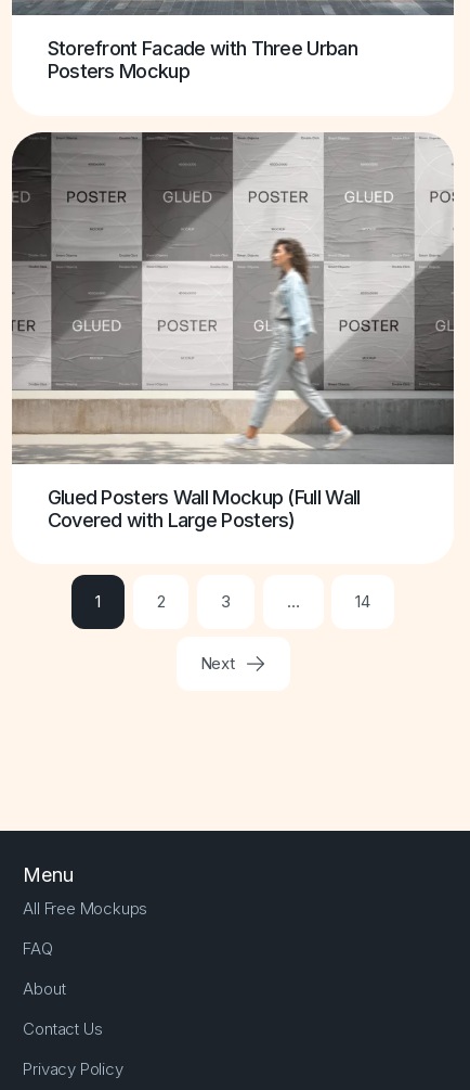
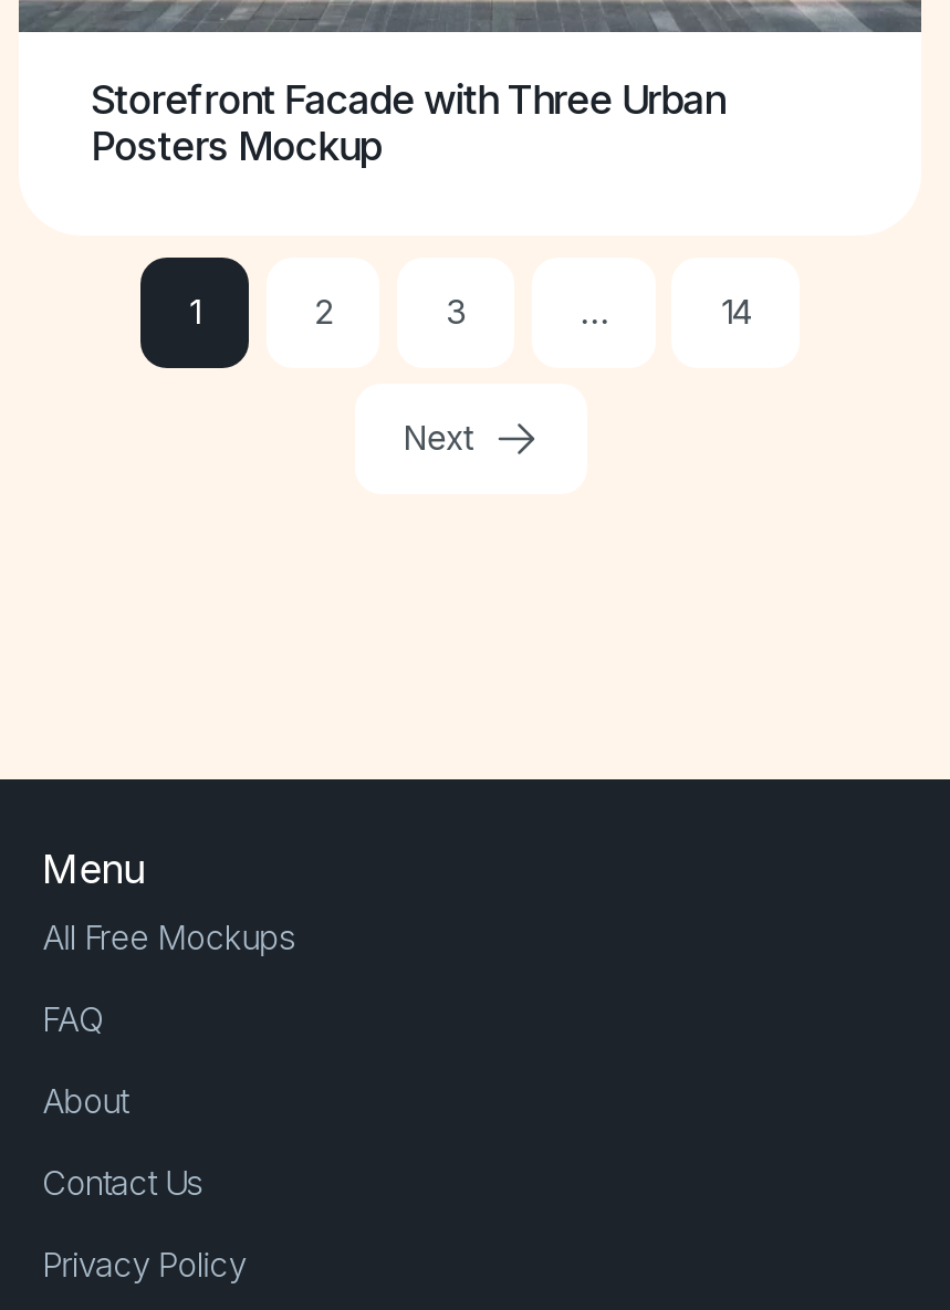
- [image]
- Glued Posters Wall Mockup (Full Wall
- Covered with Large Posters)
